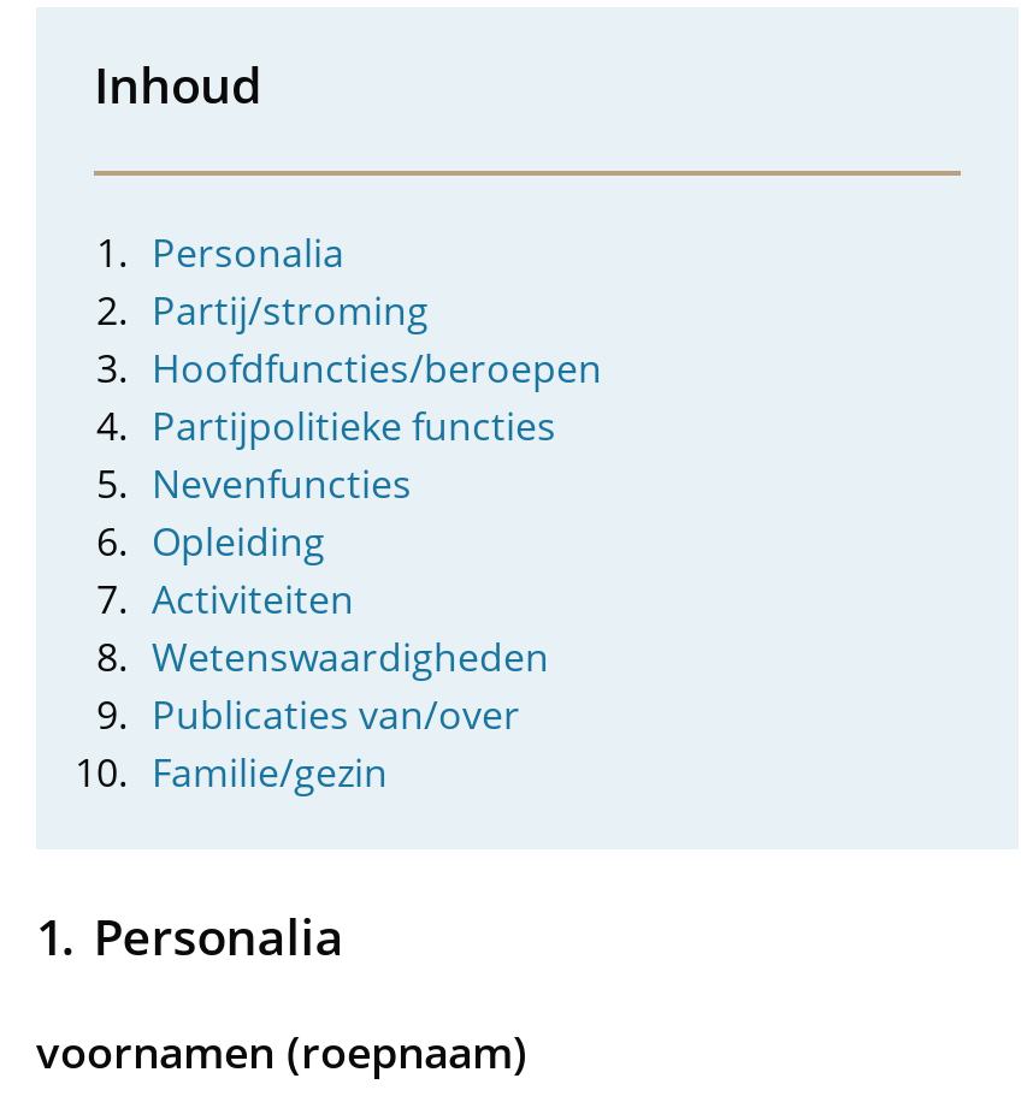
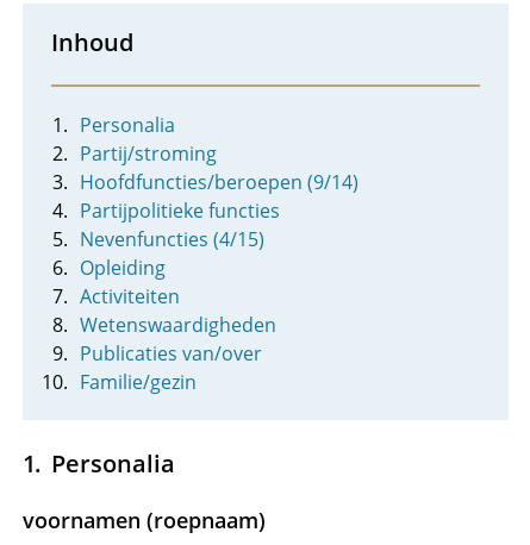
- Hoofdfuncties/beroepen
+ Hoofdfuncties/beroepen (9/14)

- Nevenfuncties
+ Nevenfuncties (4/15)
